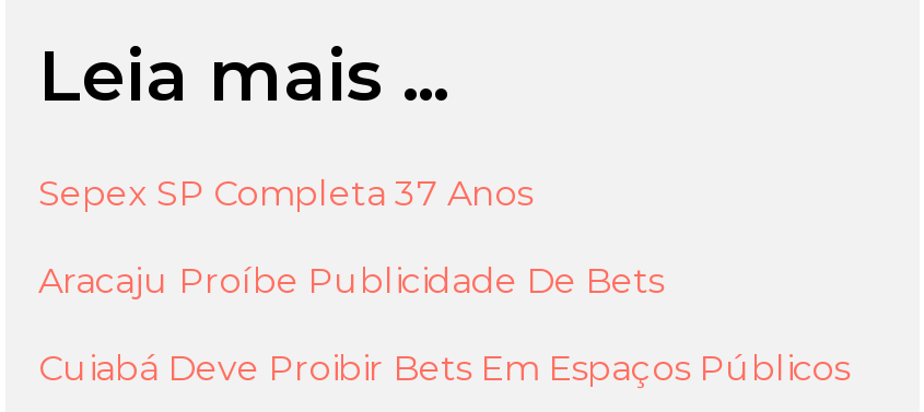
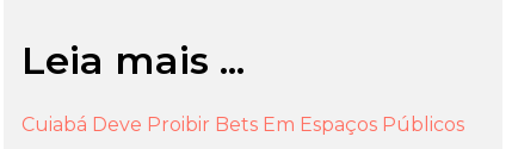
- Sepex SP Completa 37 Anos
- Aracaju Proíbe Publicidade De Bets
